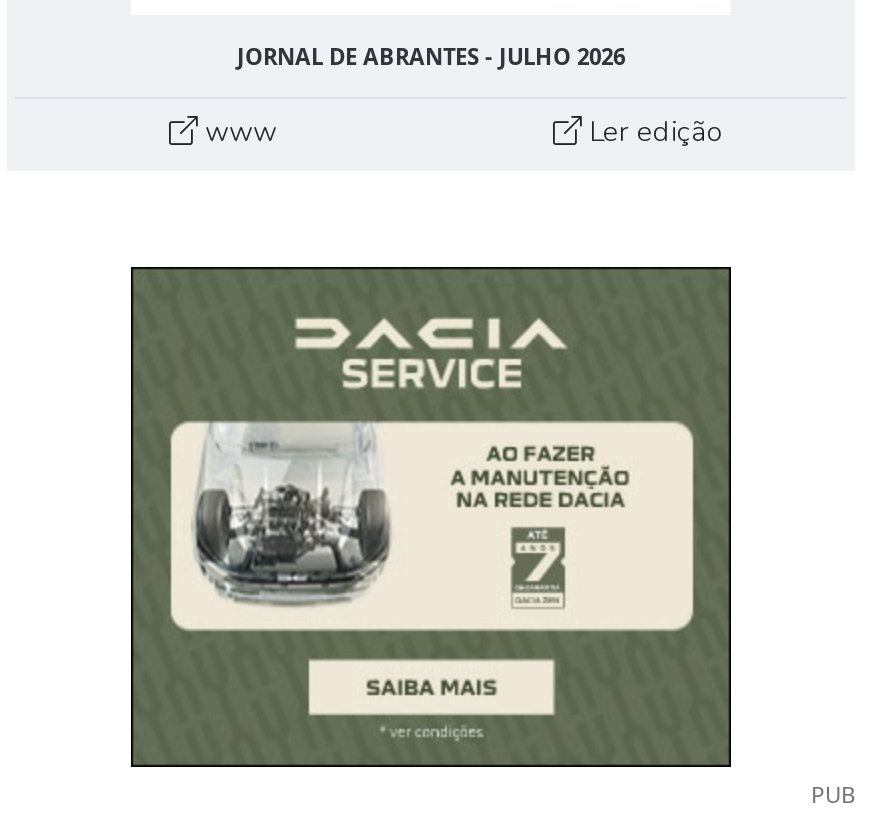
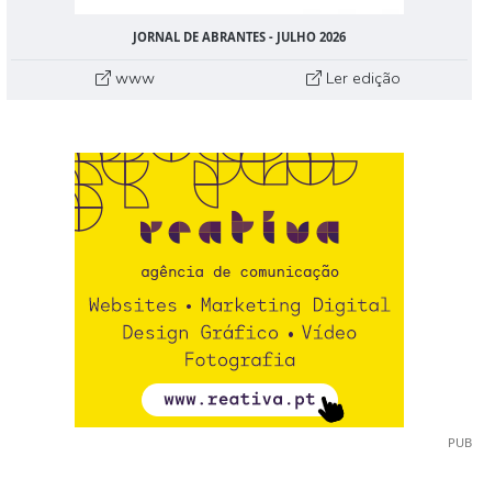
- [image]
+ [image]
